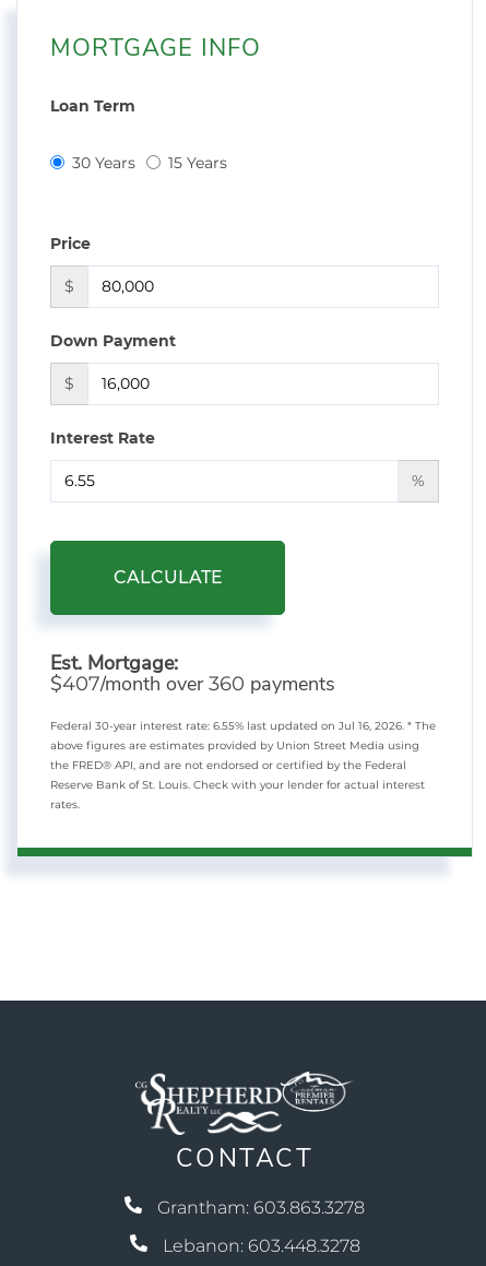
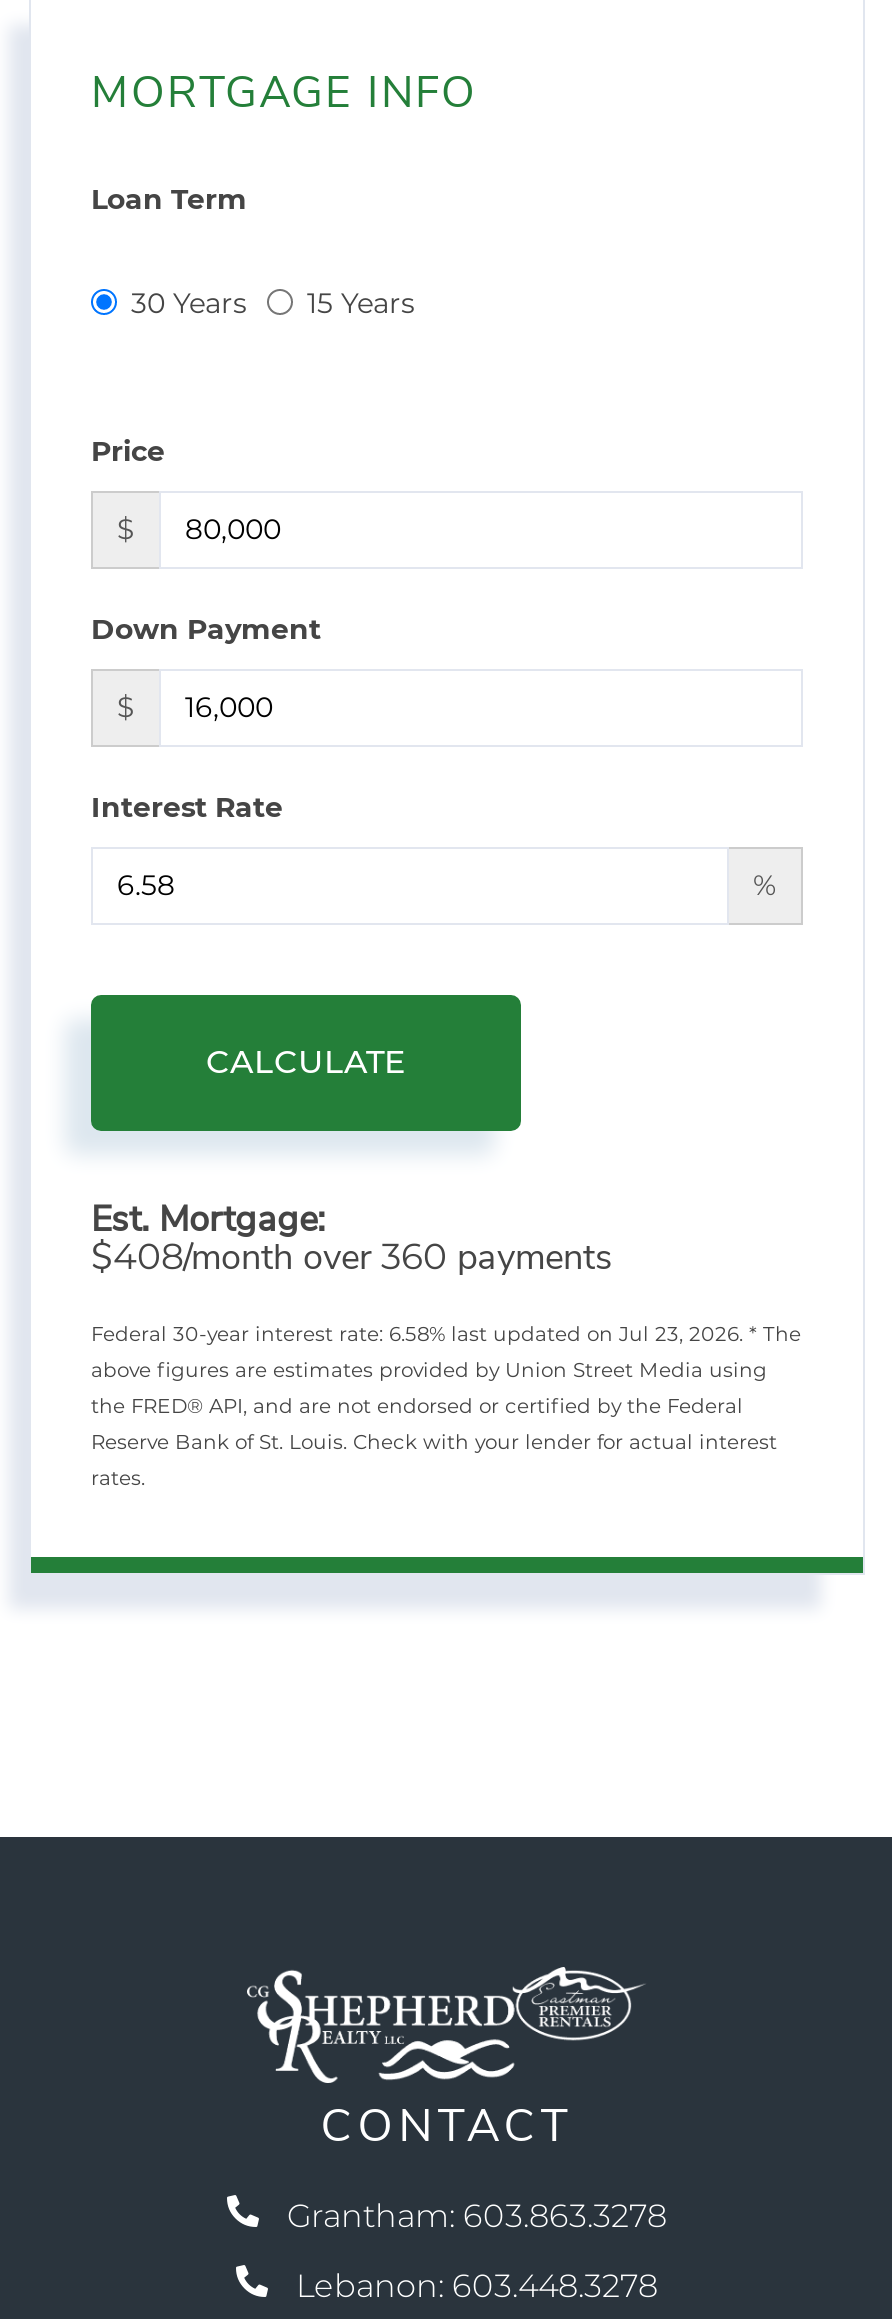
- $407/month over 360 payments
+ $408/month over 360 payments

- Federal 30-year interest rate: 6.55% last updated on Jul 16, 2026. * The
+ Federal 30-year interest rate: 6.58% last updated on Jul 23, 2026. * The
